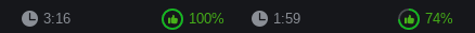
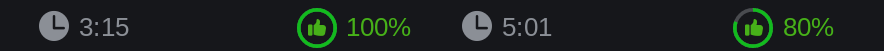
- 3:16
+ 3:15

- 1:59
- 74%
+ 5:01
+ 80%
